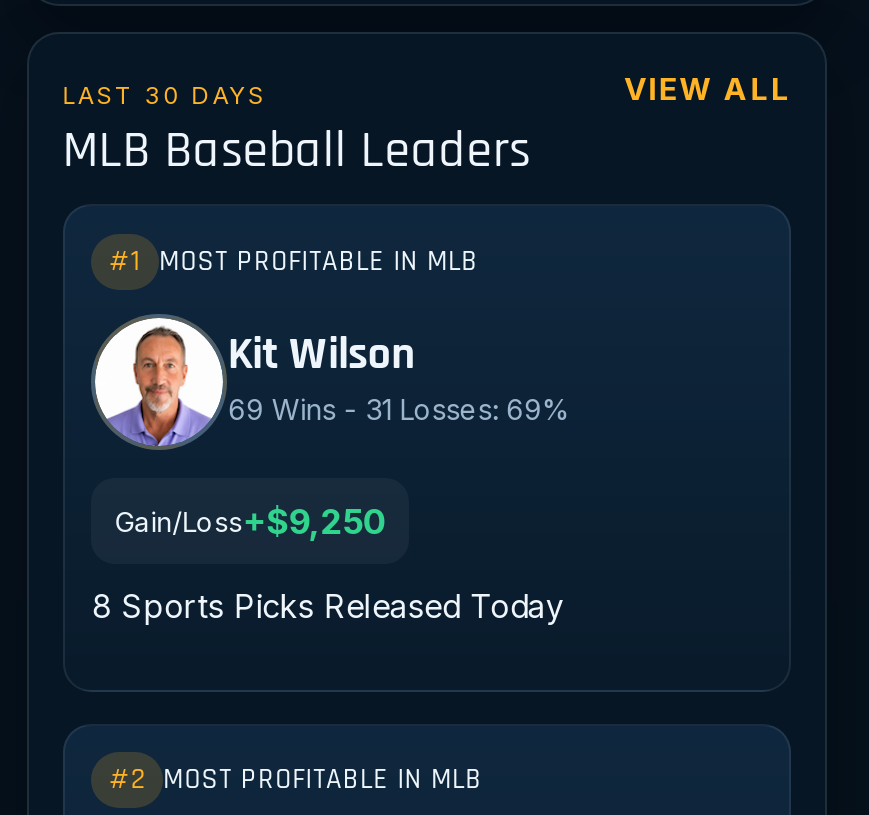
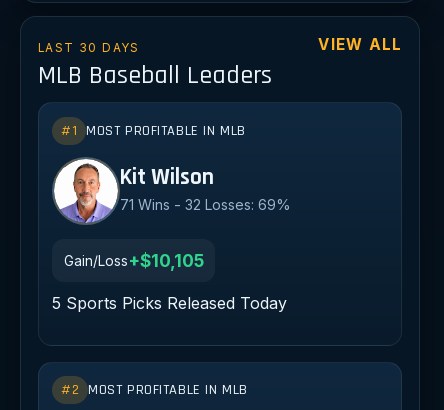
- 69 Wins - 31 Losses: 69%
+ 71 Wins - 32 Losses: 69%

- Gain/Loss+$9,250
+ Gain/Loss+$10,105

- 8 Sports Picks Released Today
+ 5 Sports Picks Released Today
